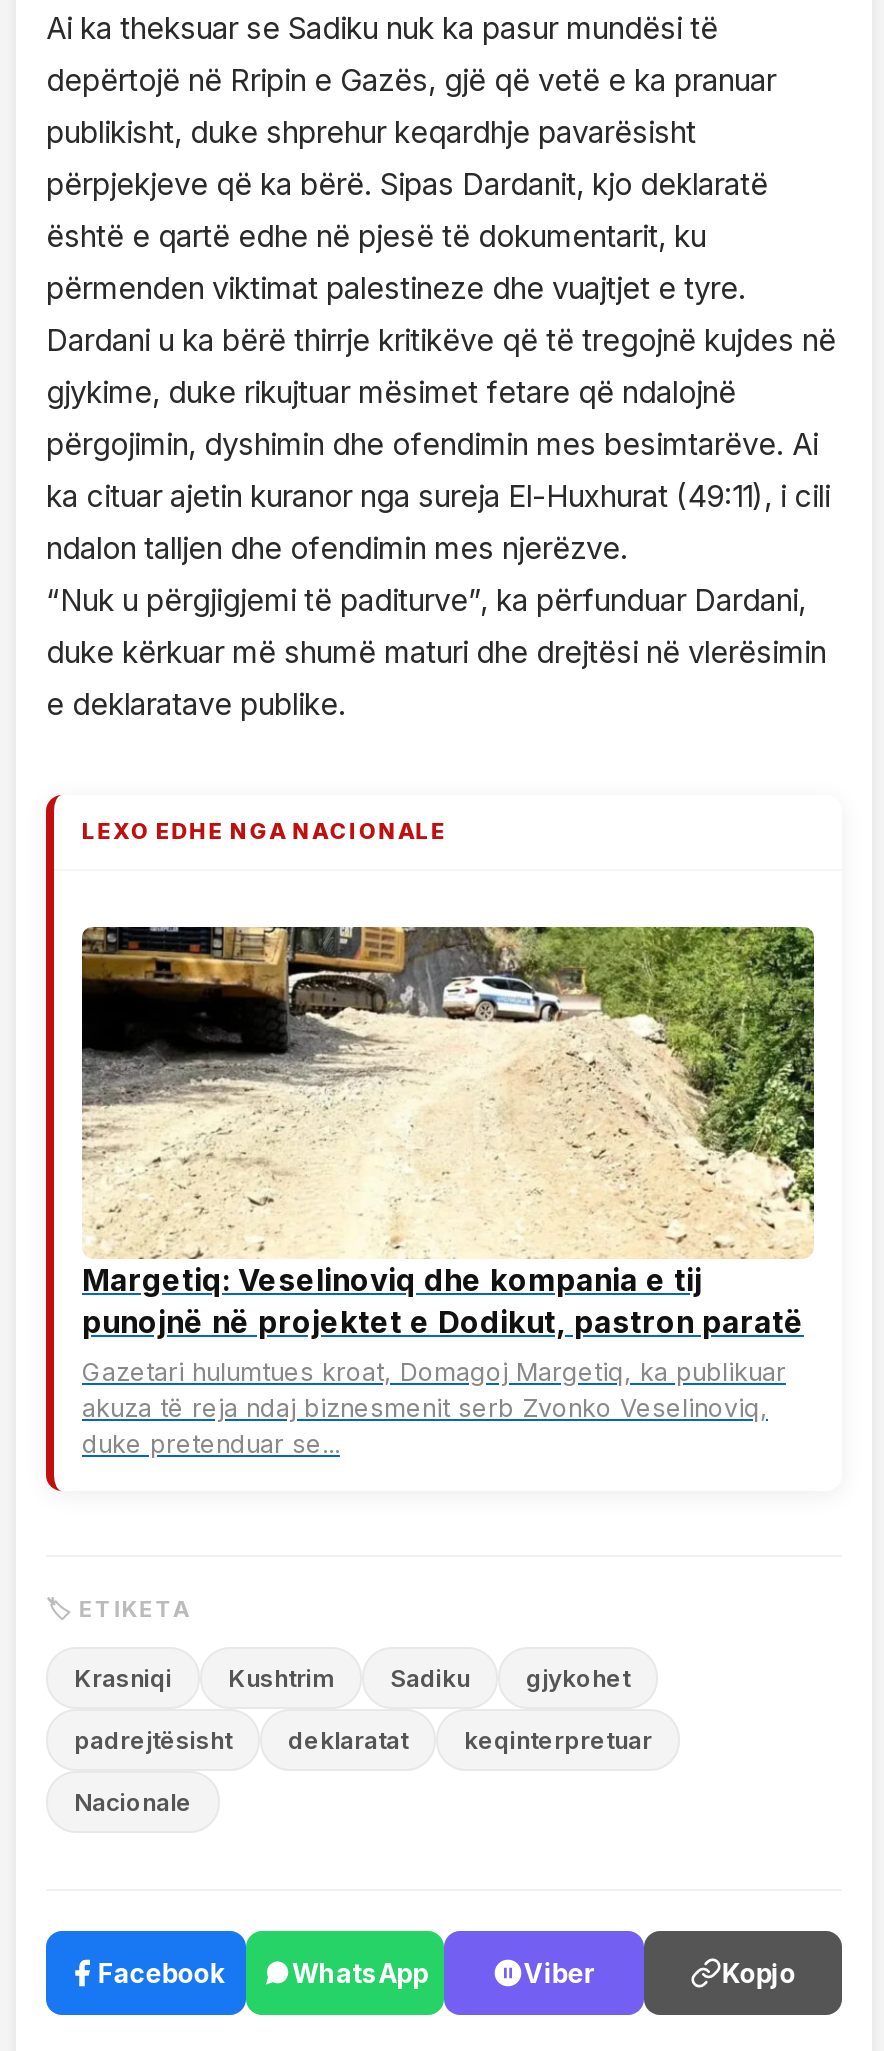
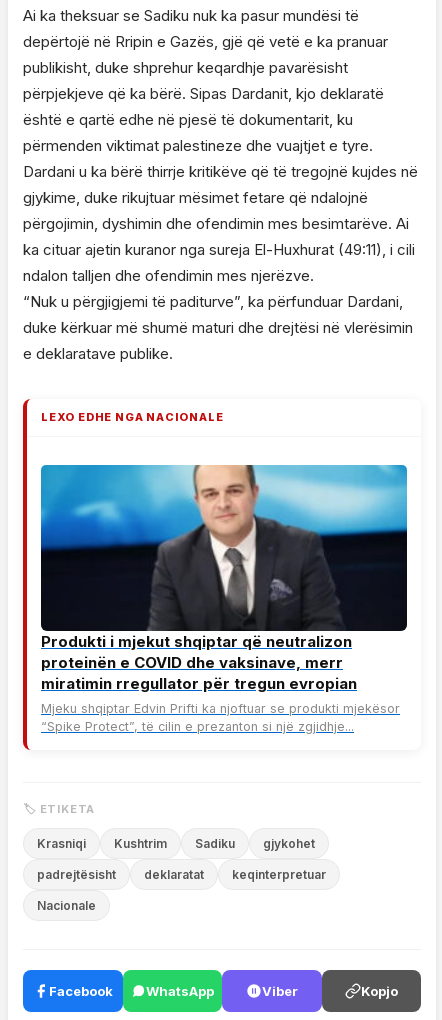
- [image]
- Margetiq: Veselinoviq dhe kompania e tij
- punojnë në projektet e Dodikut, pastron paratë
- Gazetari hulumtues kroat, Domagoj Margetiq, ka publikuar
- akuza të reja ndaj biznesmenit serb Zvonko Veselinoviq,
- duke pretenduar se...
+ [image]
+ Produkti i mjekut shqiptar që neutralizon
+ proteinën e COVID dhe vaksinave, merr
+ miratimin rregullator për tregun evropian
+ Mjeku shqiptar Edvin Prifti ka njoftuar se produkti mjekësor
+ “Spike Protect”, të cilin e prezanton si një zgjidhje...
